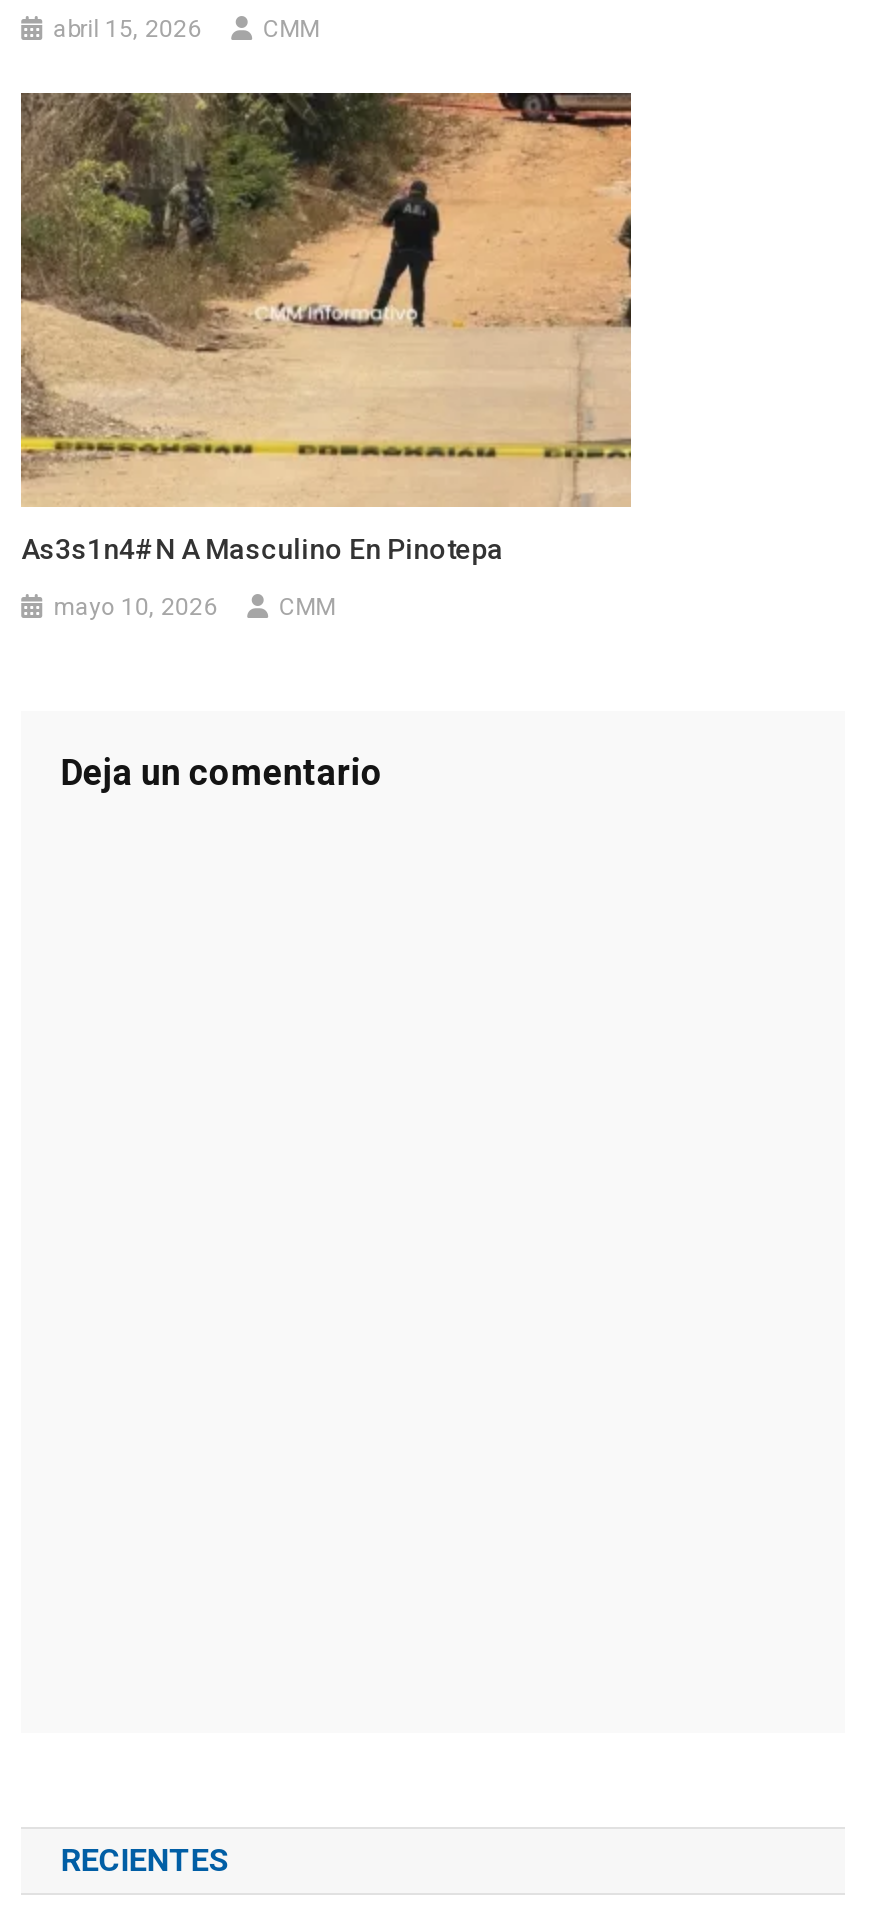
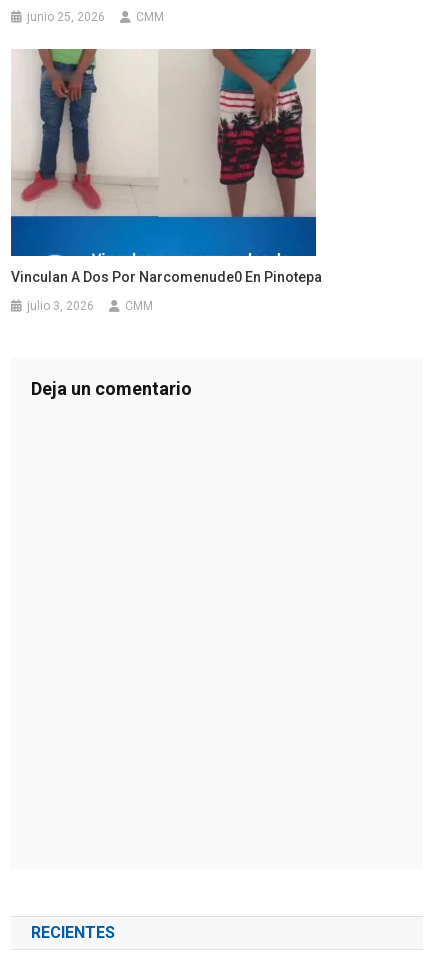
- abril 15, 2026
+ junio 25, 2026

- [image]
- As3s1n4#n A Masculino En Pinotepa
+ [image]
+ Vinculan A Dos Por Narcomenude0 En Pinotepa

- mayo 10, 2026
+ julio 3, 2026
